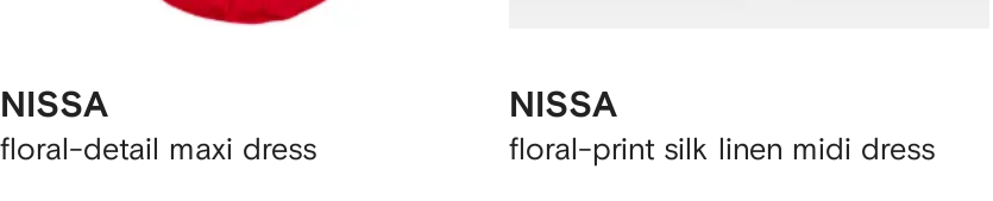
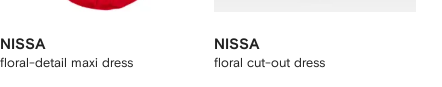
- floral-print silk linen midi dress
+ floral cut-out dress
